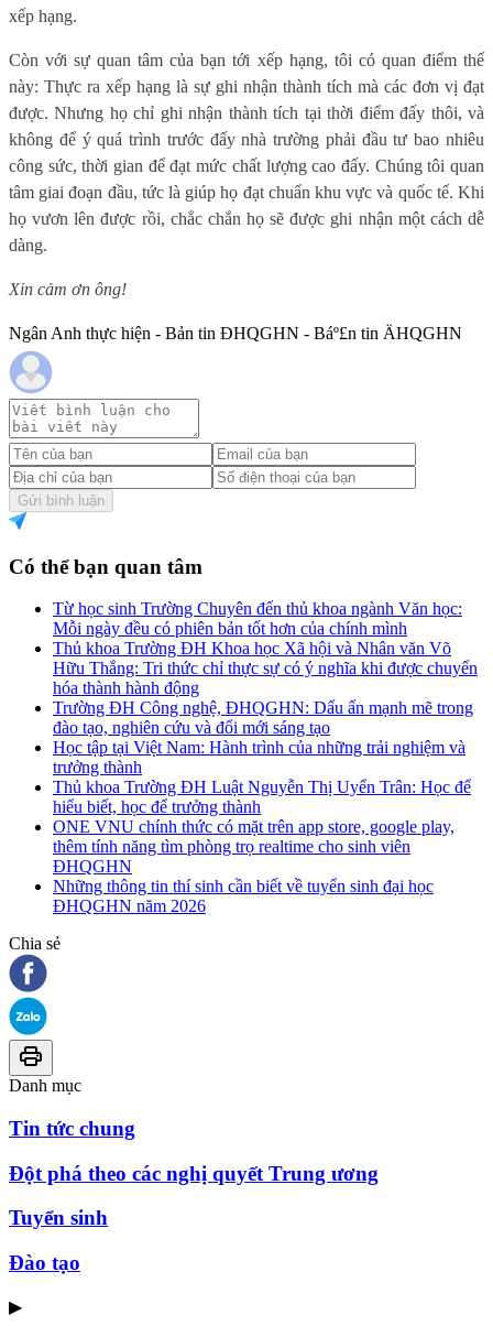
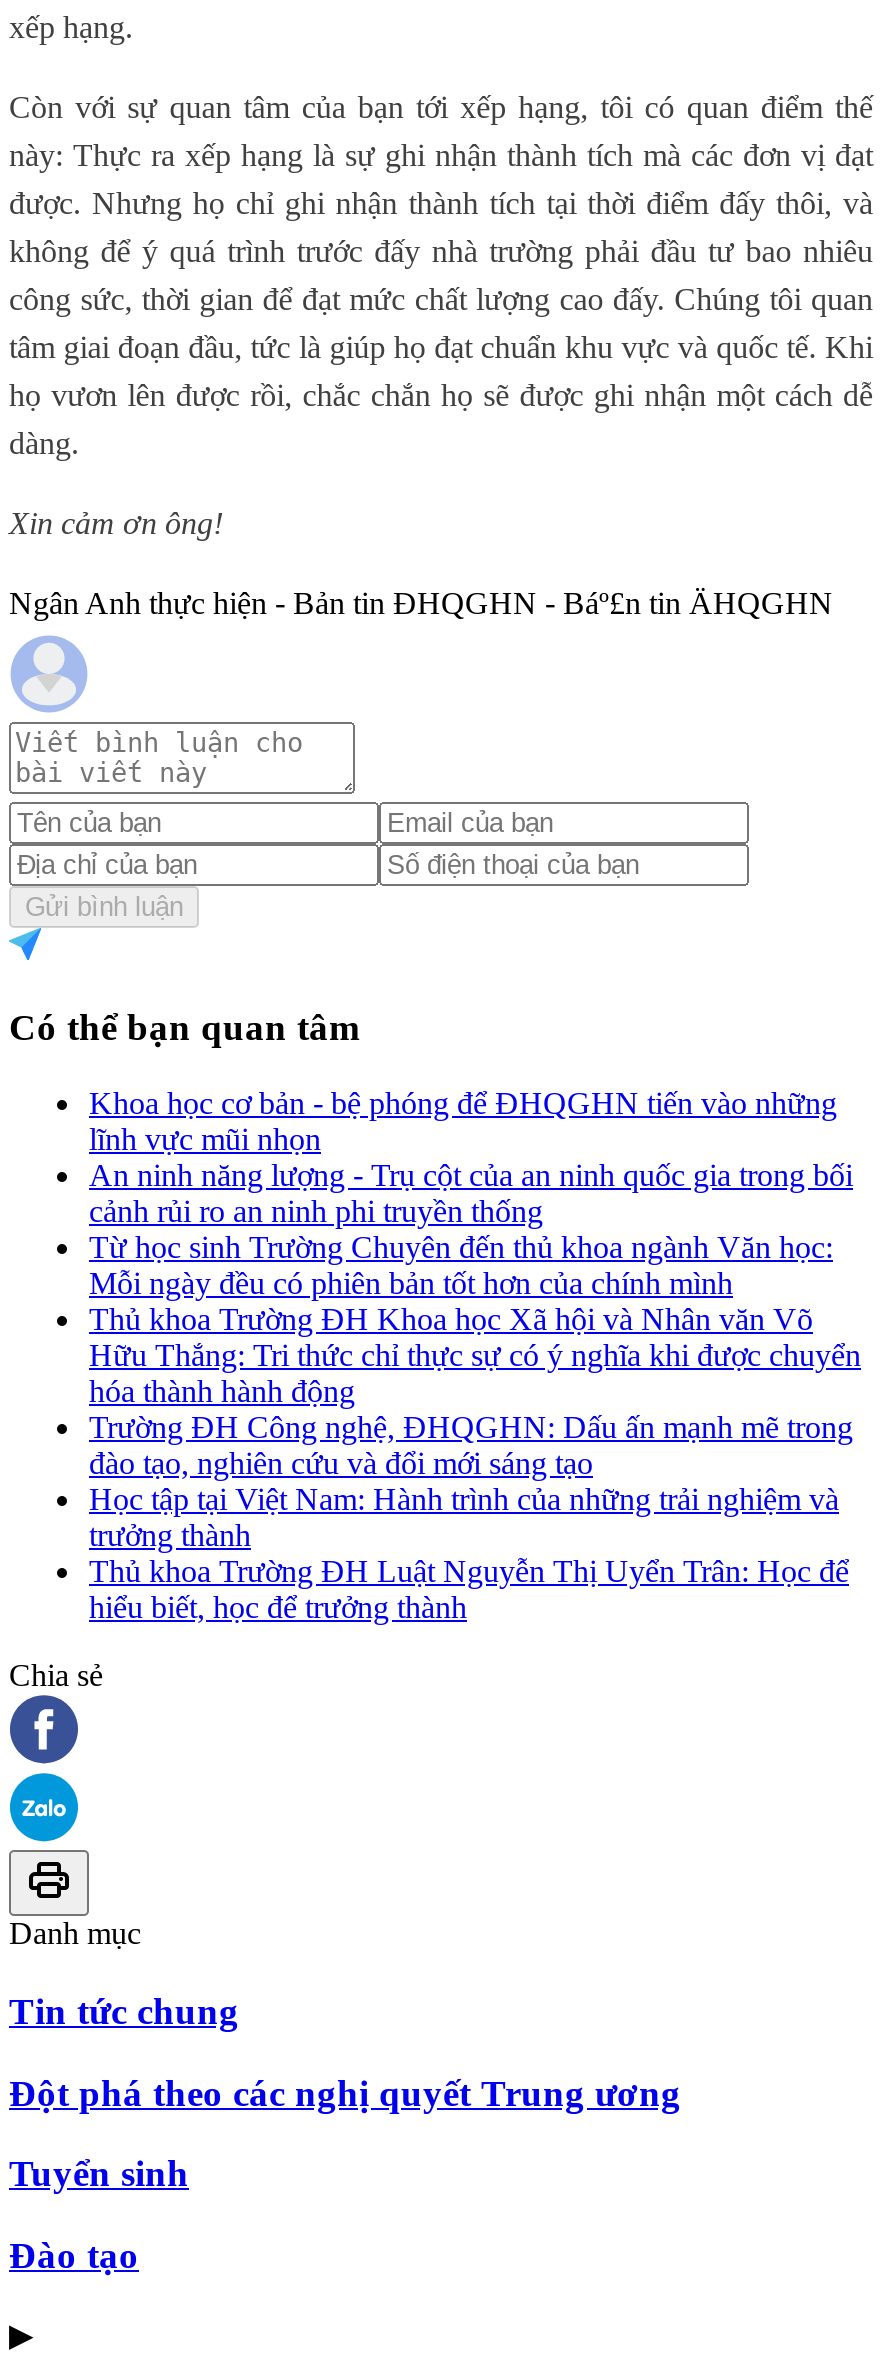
+ Khoa học cơ bản - bệ phóng để ĐHQGHN tiến vào những
+ lĩnh vực mũi nhọn
+ An ninh năng lượng - Trụ cột của an ninh quốc gia trong bối
+ cảnh rủi ro an ninh phi truyền thống

moved down: Từ học sinh Trường Chuyên đến thủ khoa ngành Văn học: | Mỗi ngày đều có phiên bản tốt hơn của chính mình | Thủ khoa Trường ĐH Khoa học Xã hội và Nhân văn Võ | ... | Thủ khoa Trường ĐH Luật Nguyễn Thị Uyển Trân: Học để | hiểu biết, học để trưởng thành

- ONE VNU chính thức có mặt trên app store, google play,
- thêm tính năng tìm phòng trọ realtime cho sinh viên
- ĐHQGHN
- Những thông tin thí sinh cần biết về tuyển sinh đại học
- ĐHQGHN năm 2026
